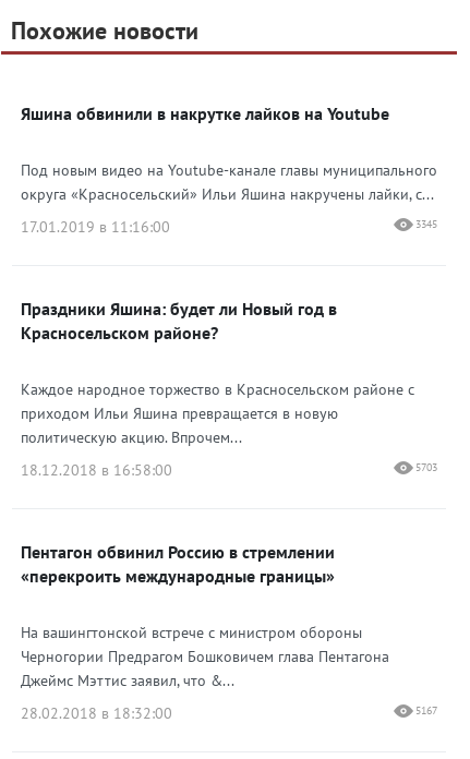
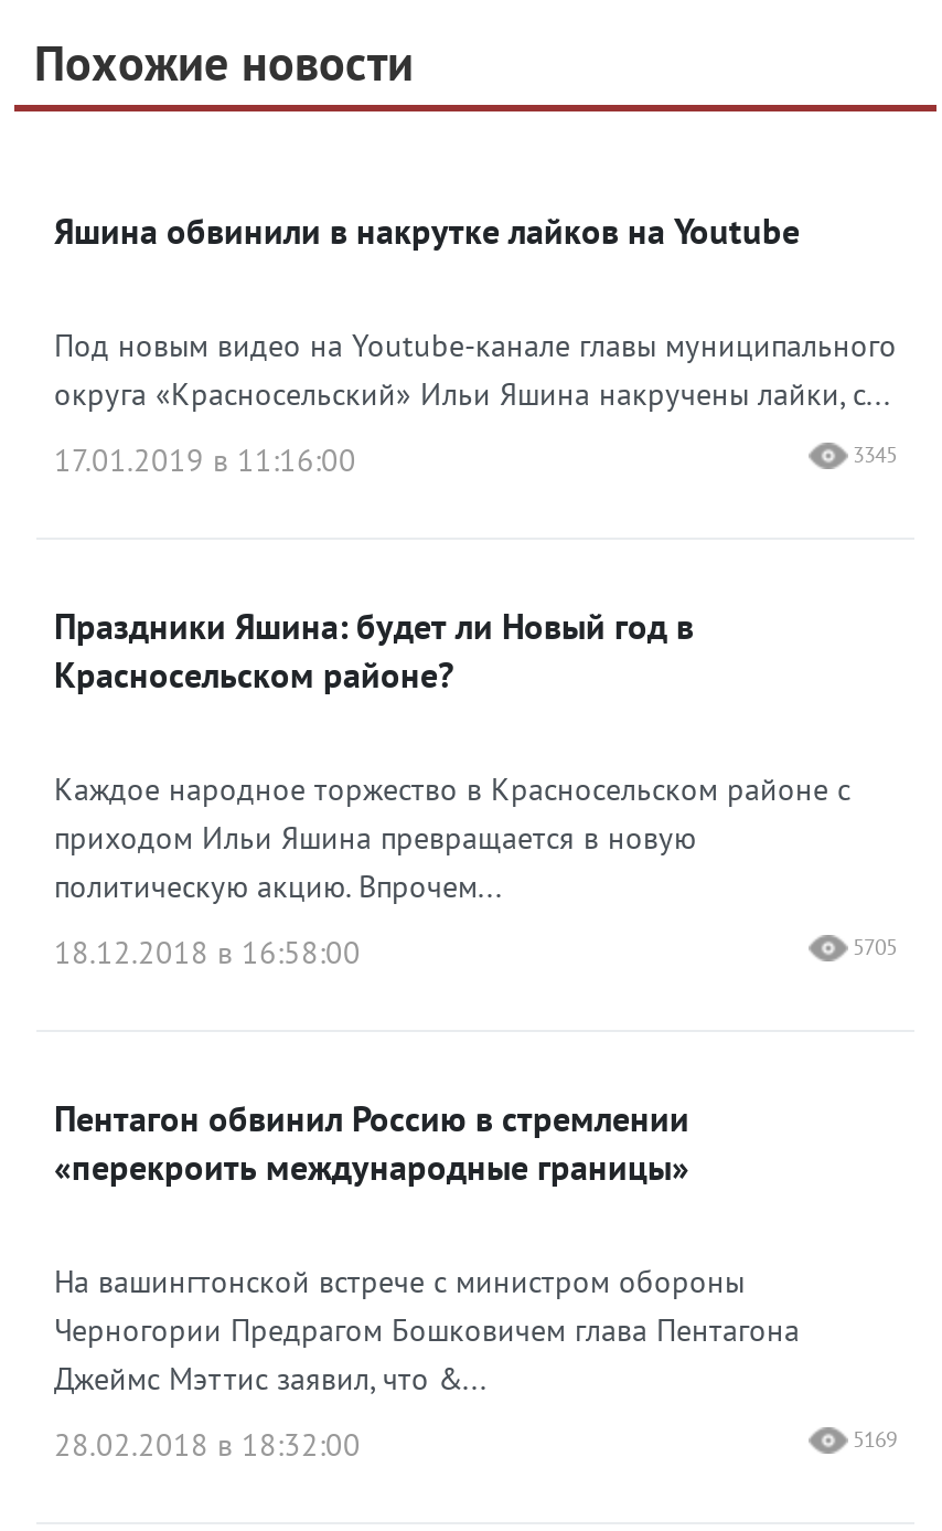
- 5703
+ 5705

- 5167
+ 5169
